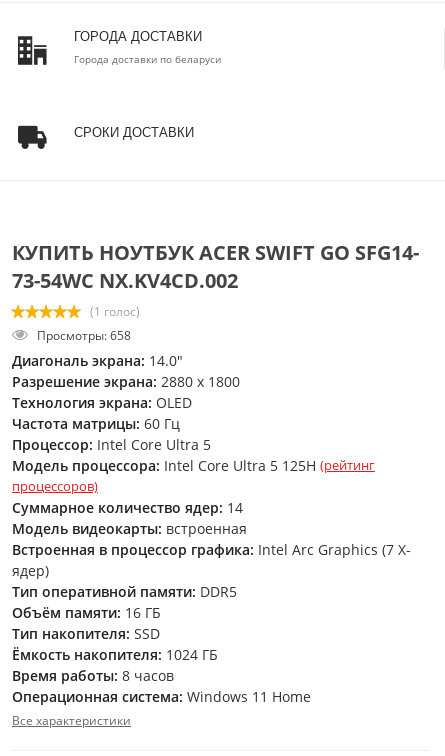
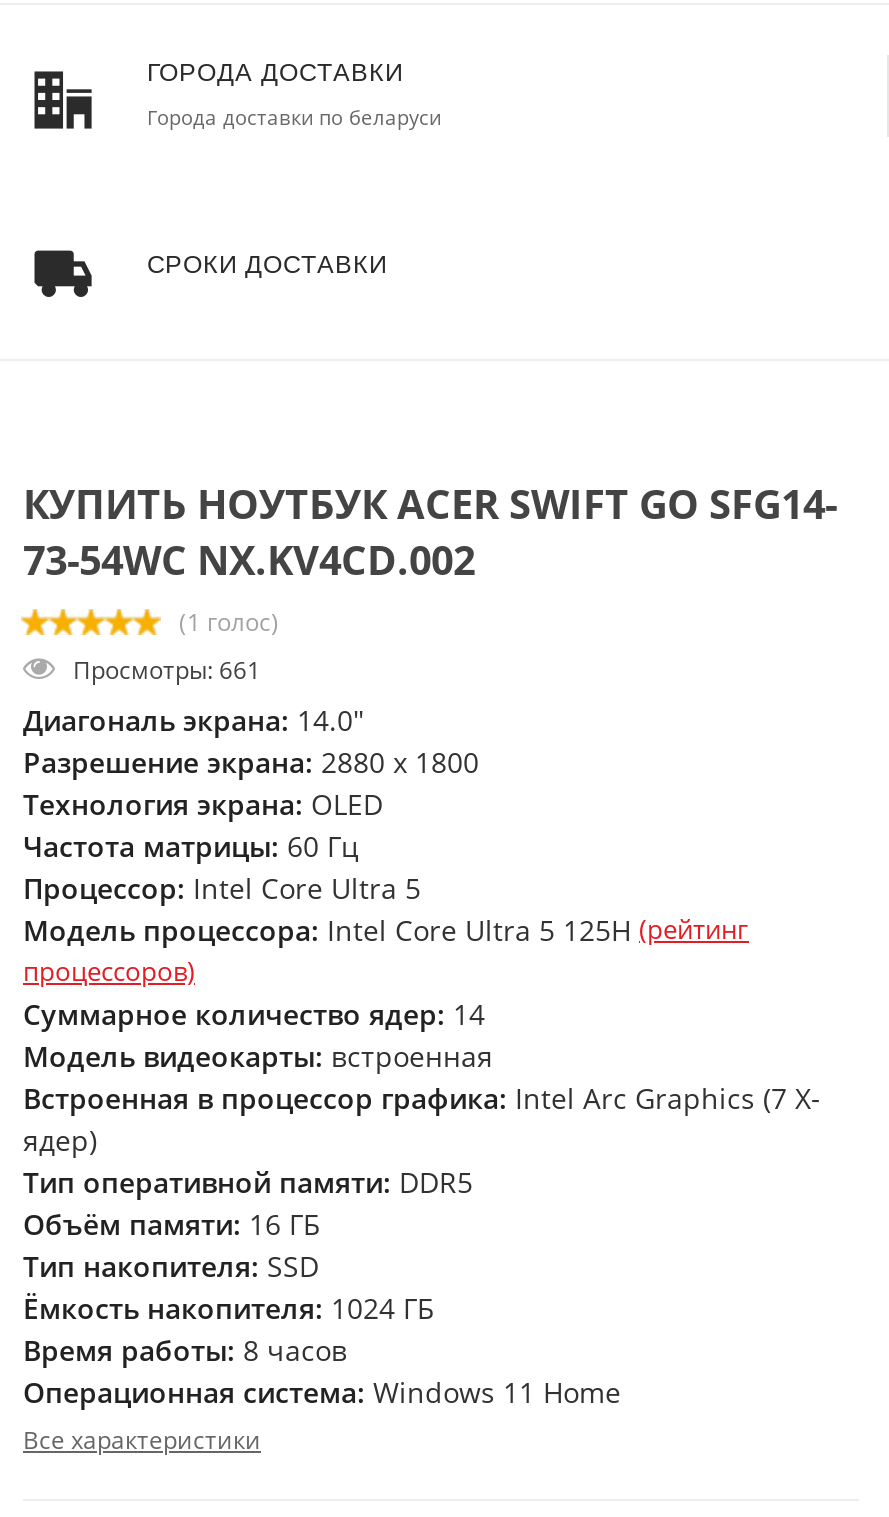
- Просмотры: 658
+ Просмотры: 661
